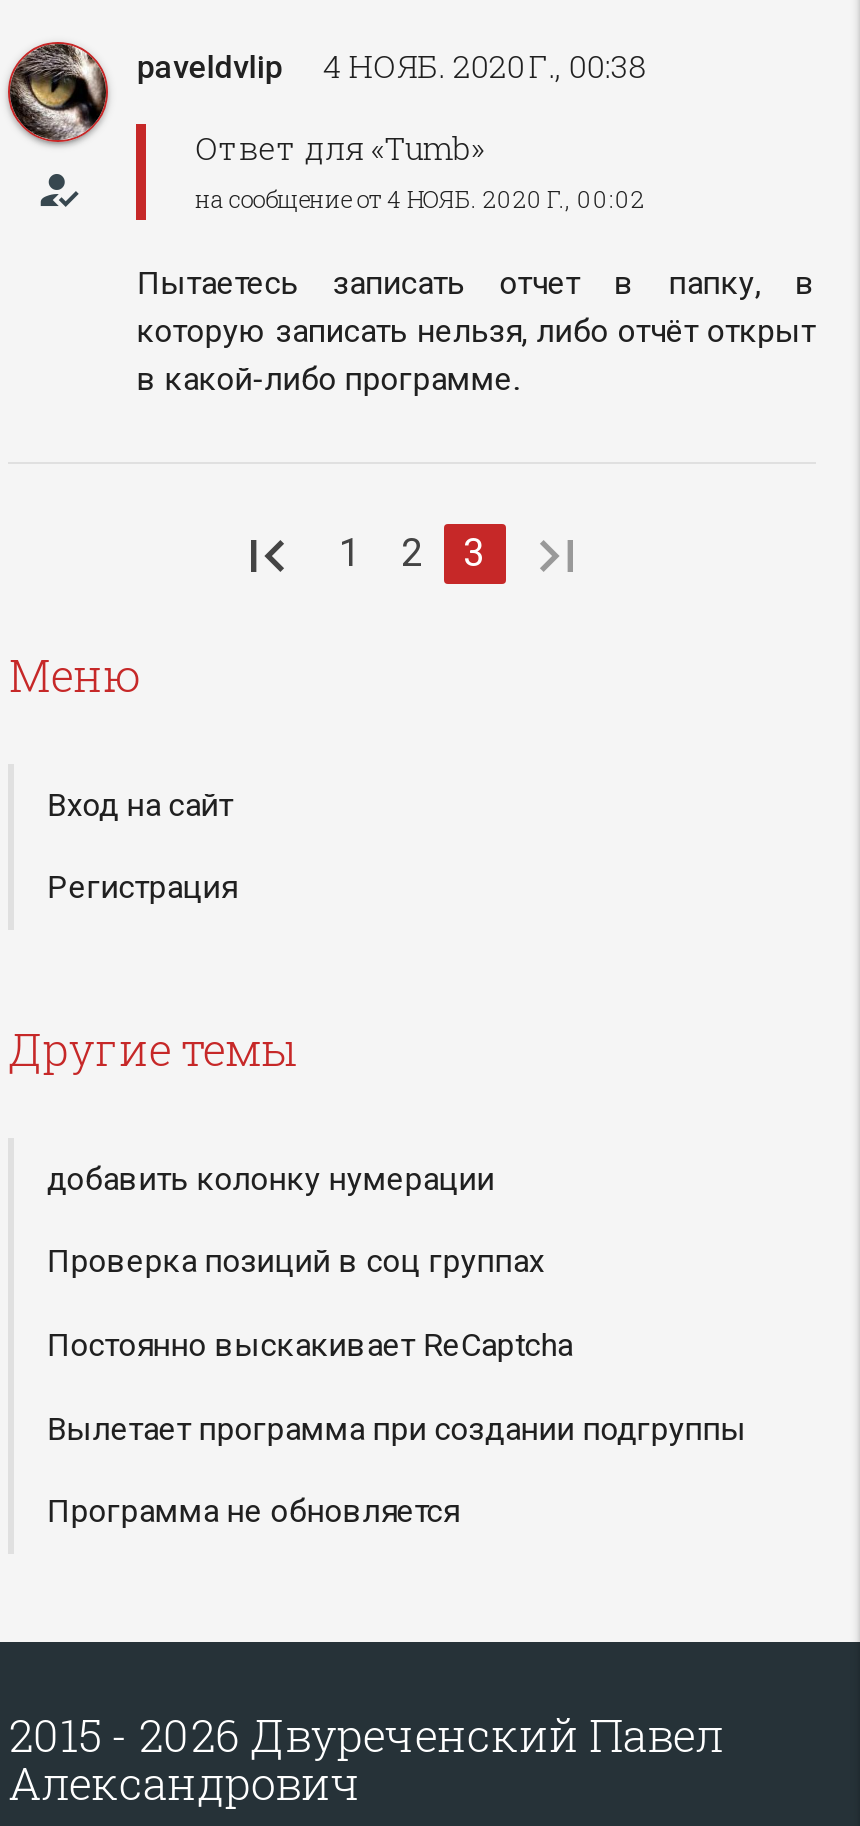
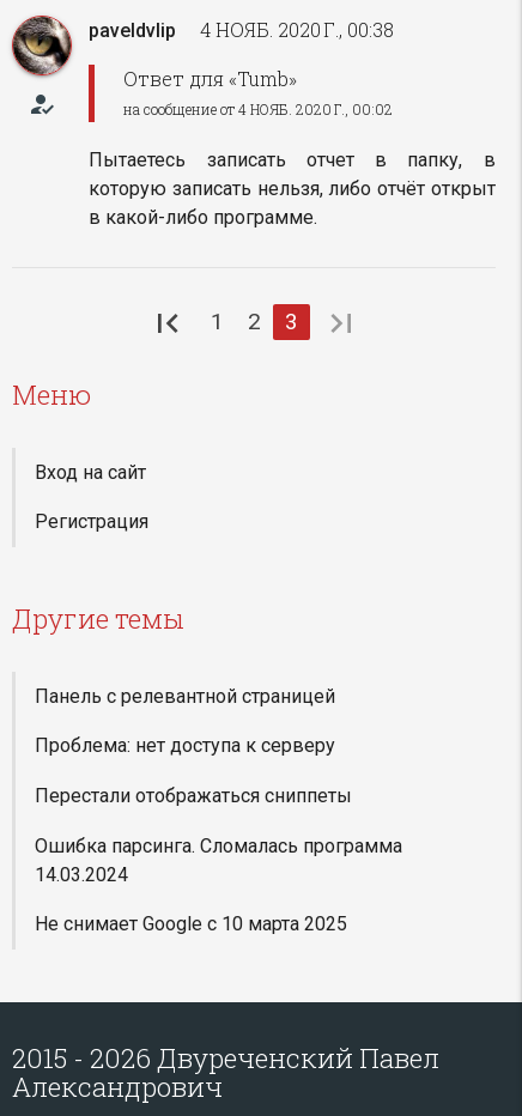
- добавить колонку нумерации
+ Панель с релевантной страницей

- Проверка позиций в соц группах
+ Проблема: нет доступа к серверу

- Постоянно выскакивает ReCaptcha
+ Перестали отображаться сниппеты

- Вылетает программа при создании подгруппы
+ Ошибка парсинга. Сломалась программа
+ 14.03.2024

- Программа не обновляется
+ Не снимает Google с 10 марта 2025
